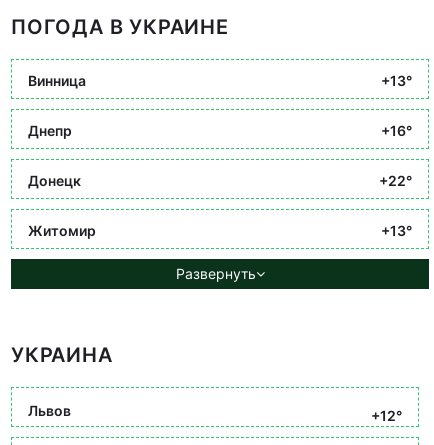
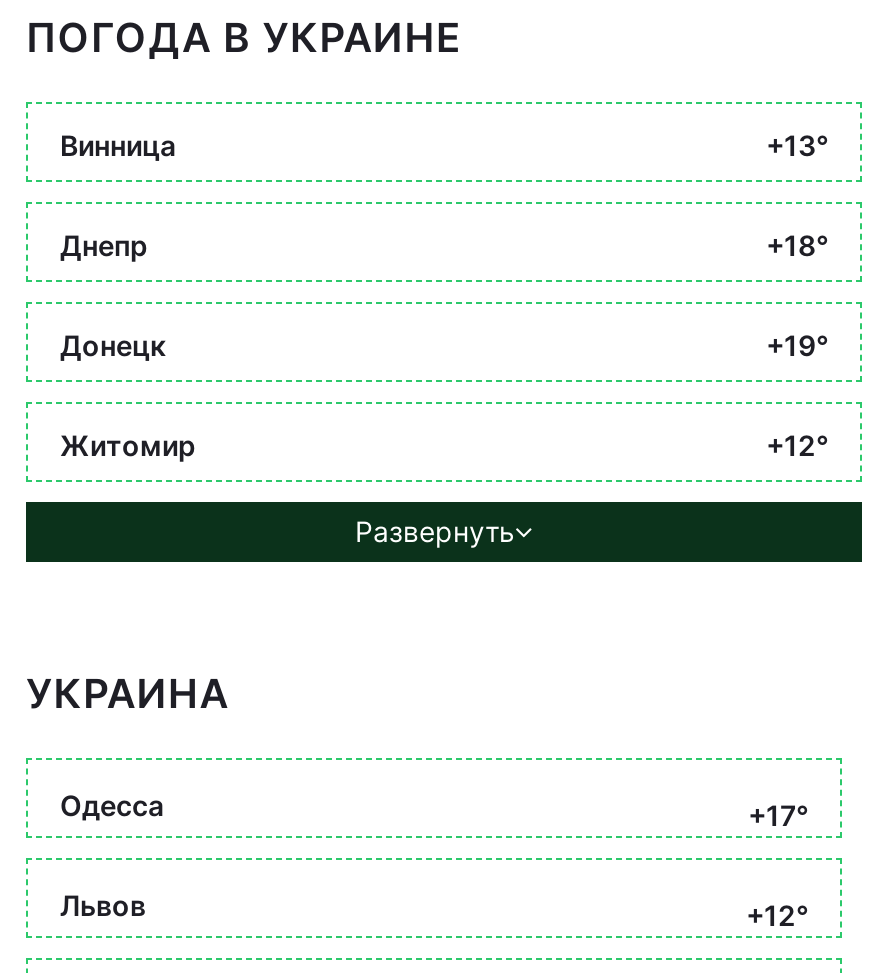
- +16°
+ +18°

- +22°
+ +19°

- +13°
+ +12°

+ Одесса
+ +17°
